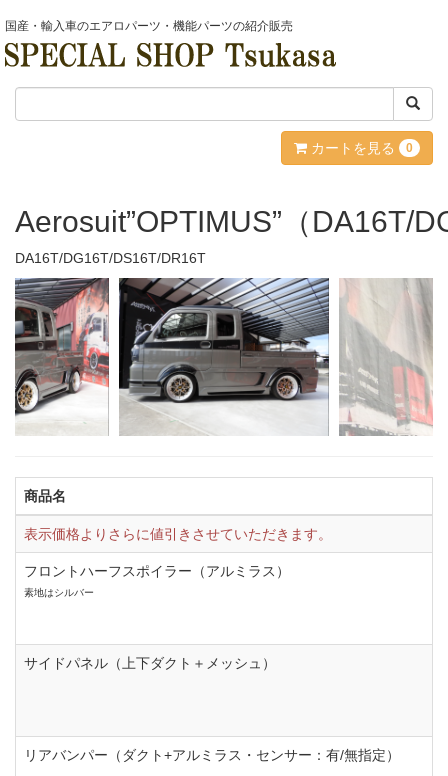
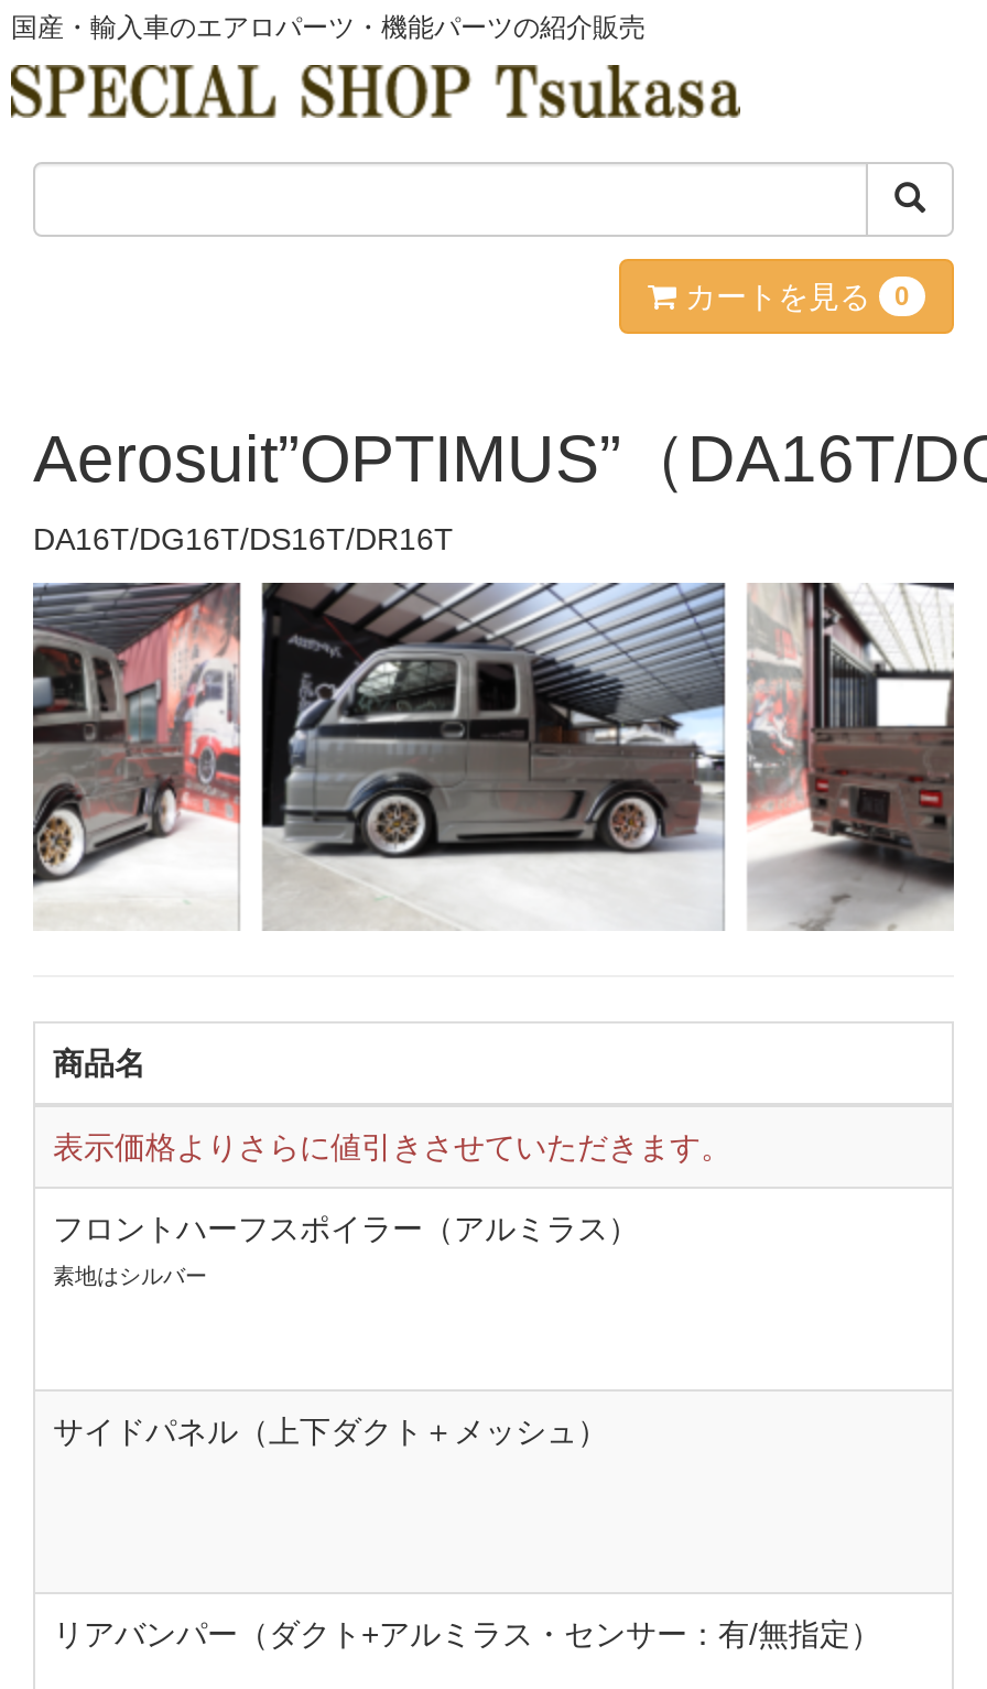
- [image]
+ [image]
